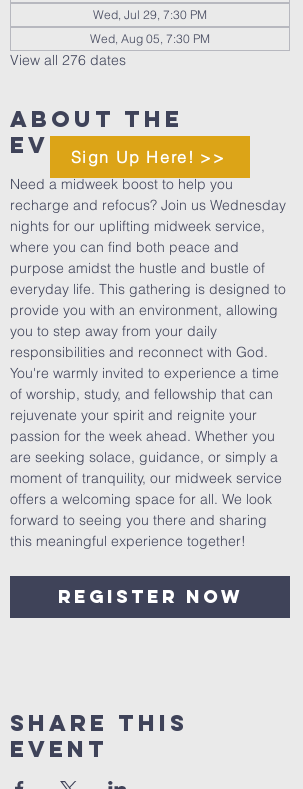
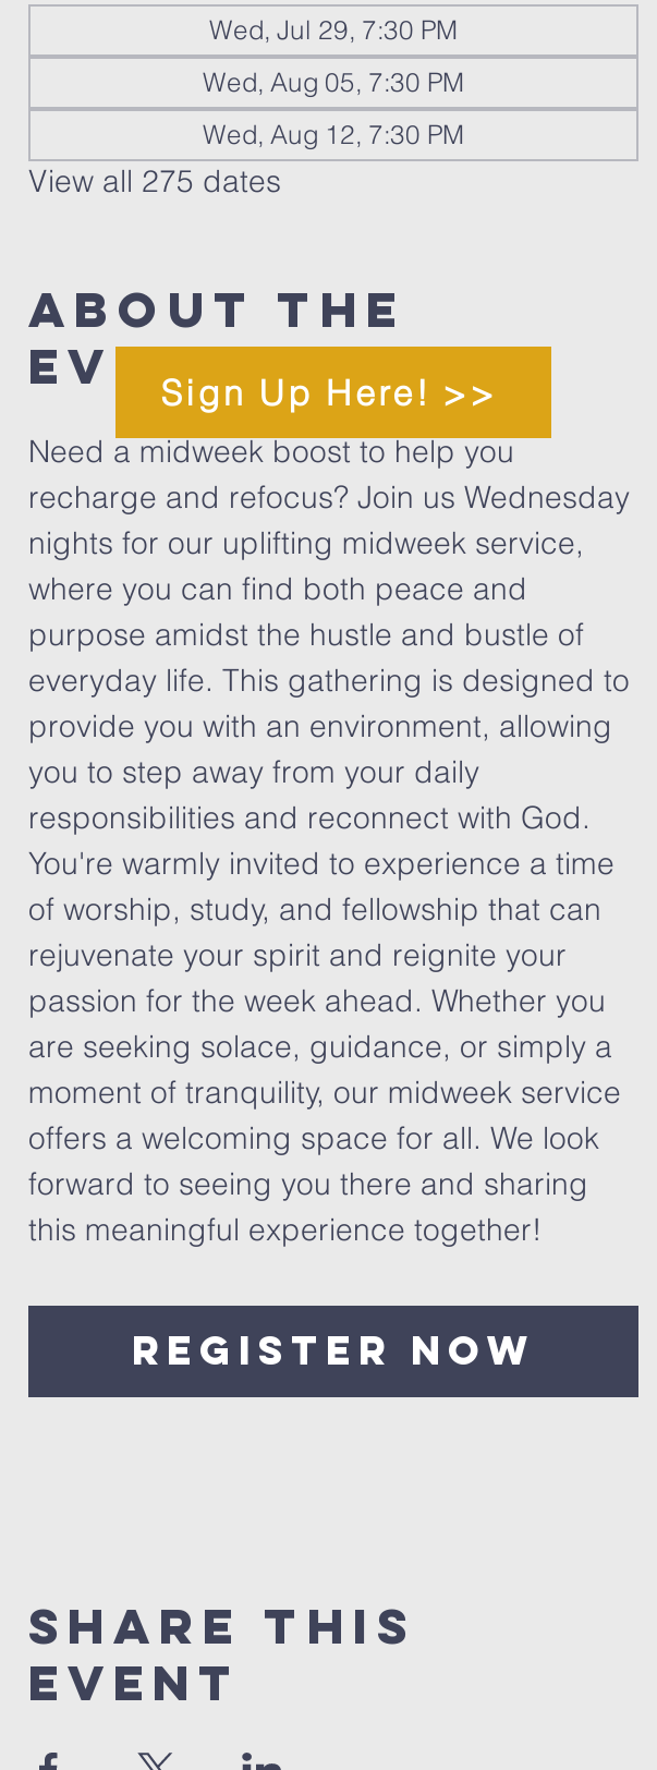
- View all 276 dates
+ Wed, Aug 12, 7:30 PM
+ View all 275 dates
